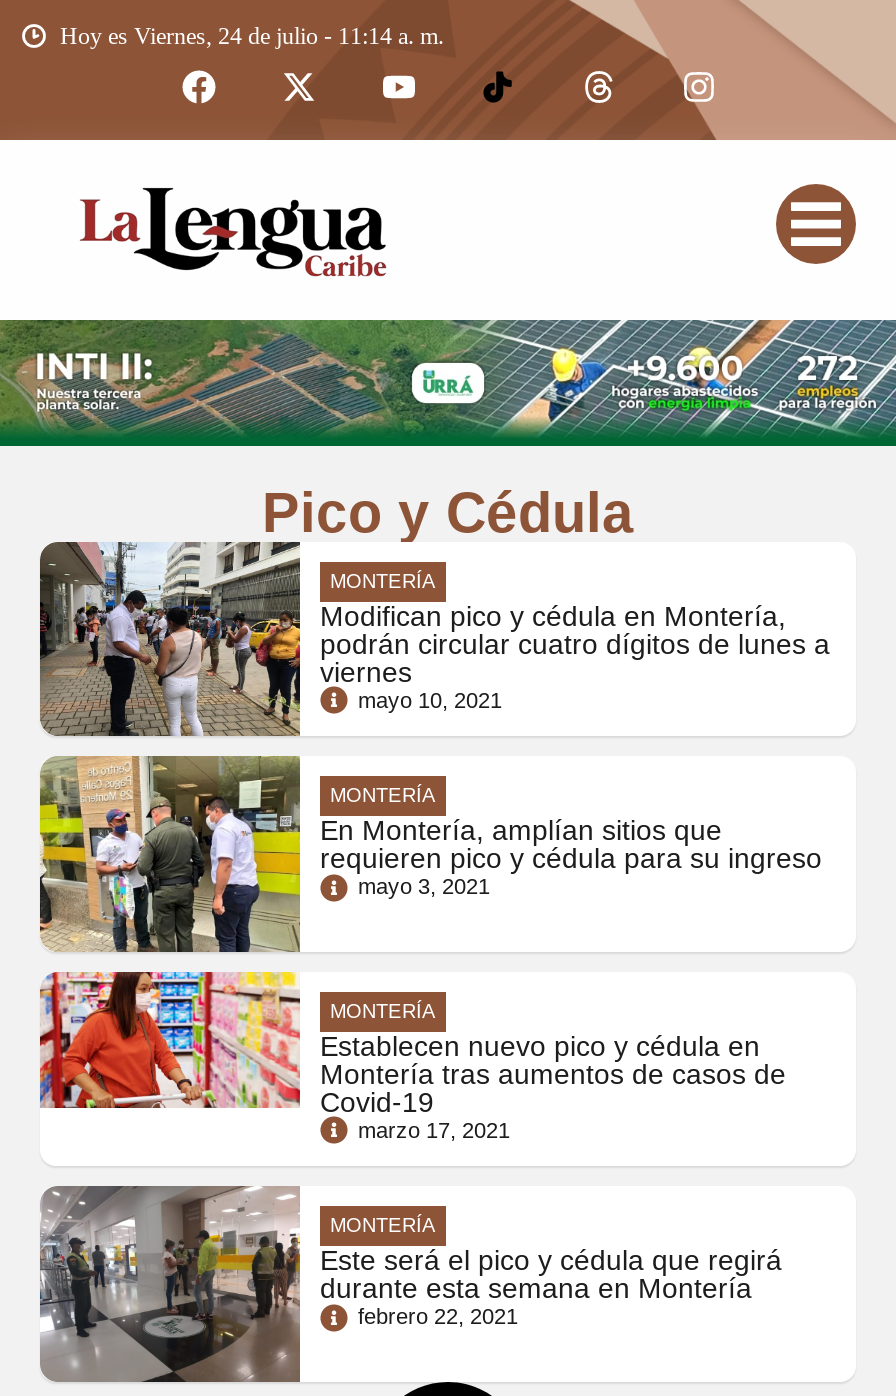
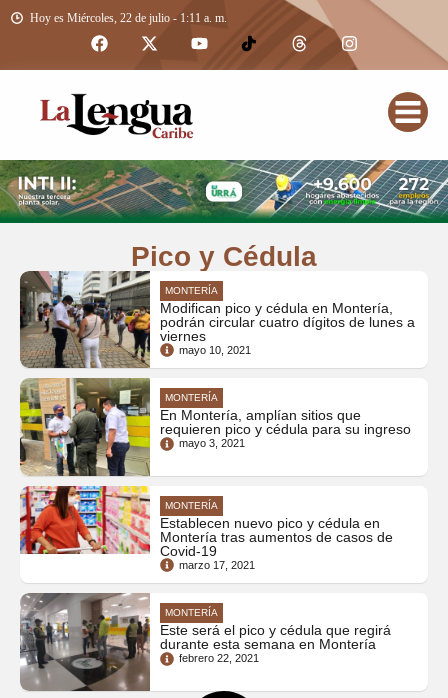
- Hoy es Viernes, 24 de julio - 11:14 a. m.
+ Hoy es Miércoles, 22 de julio - 1:11 a. m.
